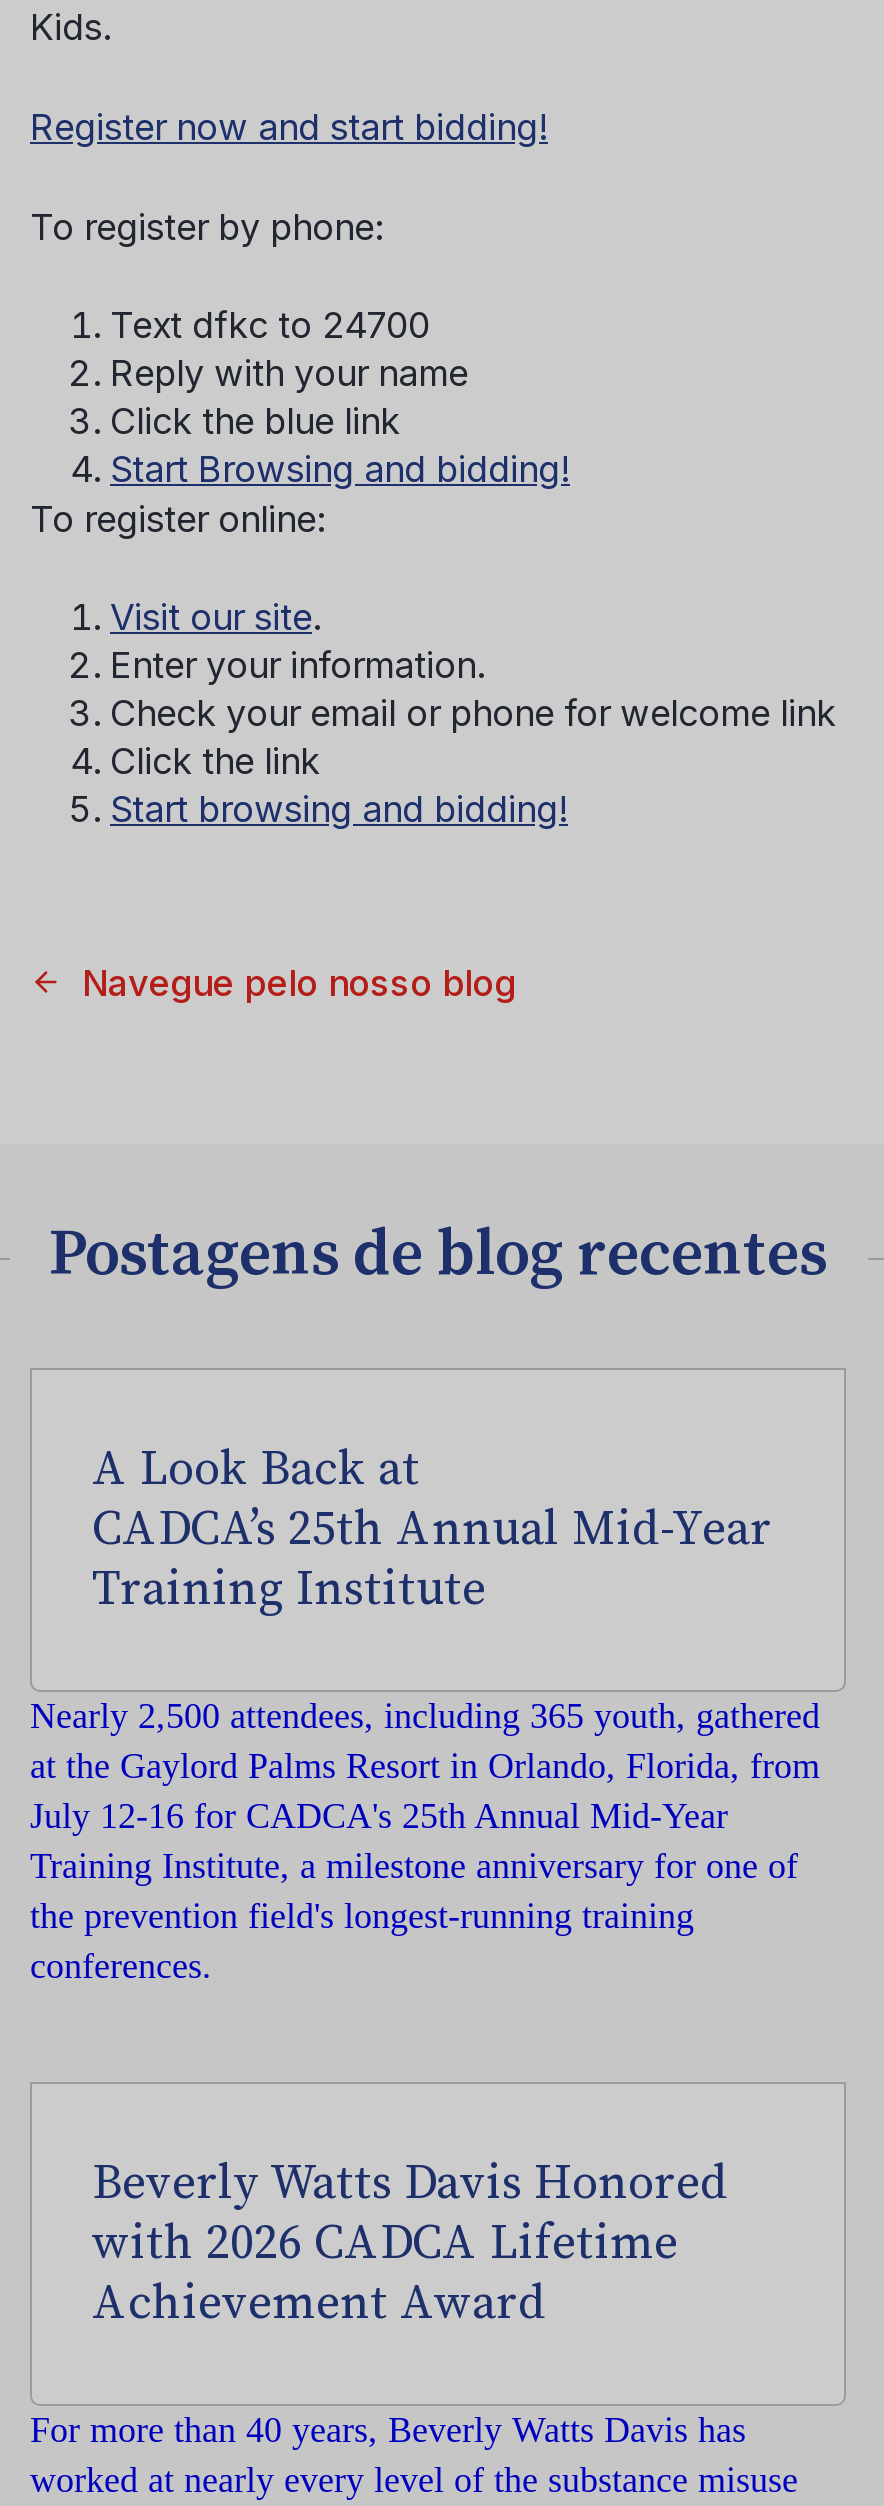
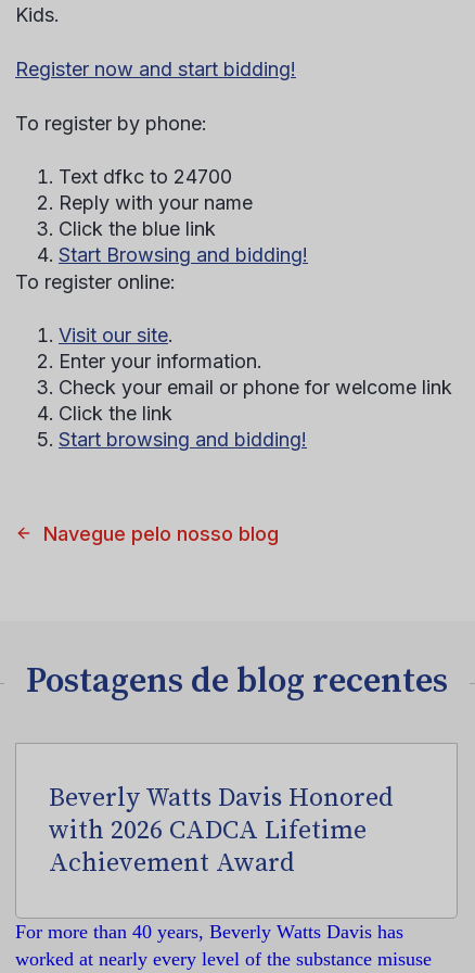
- A Look Back at
- CADCA’s 25th Annual Mid-Year
- Training Institute
- Nearly 2,500 attendees, including 365 youth, gathered
- at the Gaylord Palms Resort in Orlando, Florida, from
- July 12-16 for CADCA's 25th Annual Mid-Year
- Training Institute, a milestone anniversary for one of
- the prevention field's longest-running training
- conferences.
